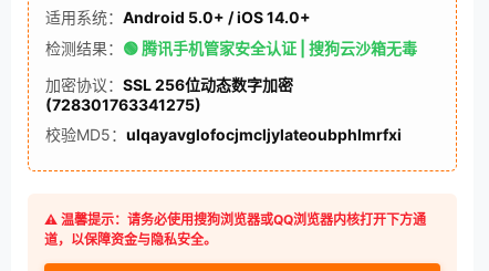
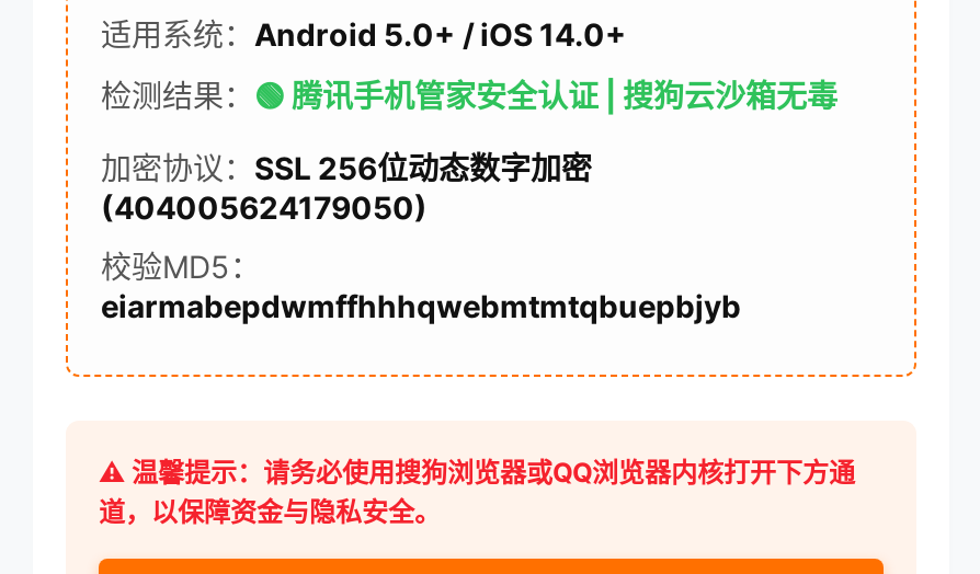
- (728301763341275)
+ (404005624179050)

- 校验MD5：ulqayavglofocjmcljylateoubphlmrfxi
+ 校验MD5：
+ eiarmabepdwmffhhhqwebmtmtqbuepbjyb
